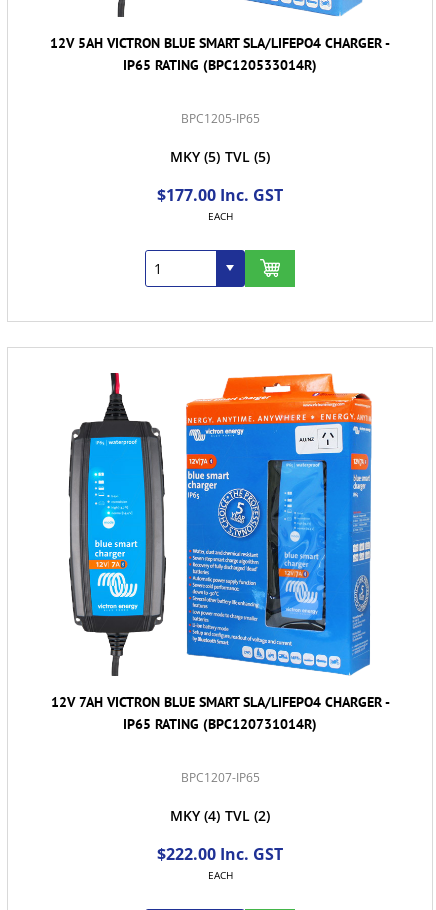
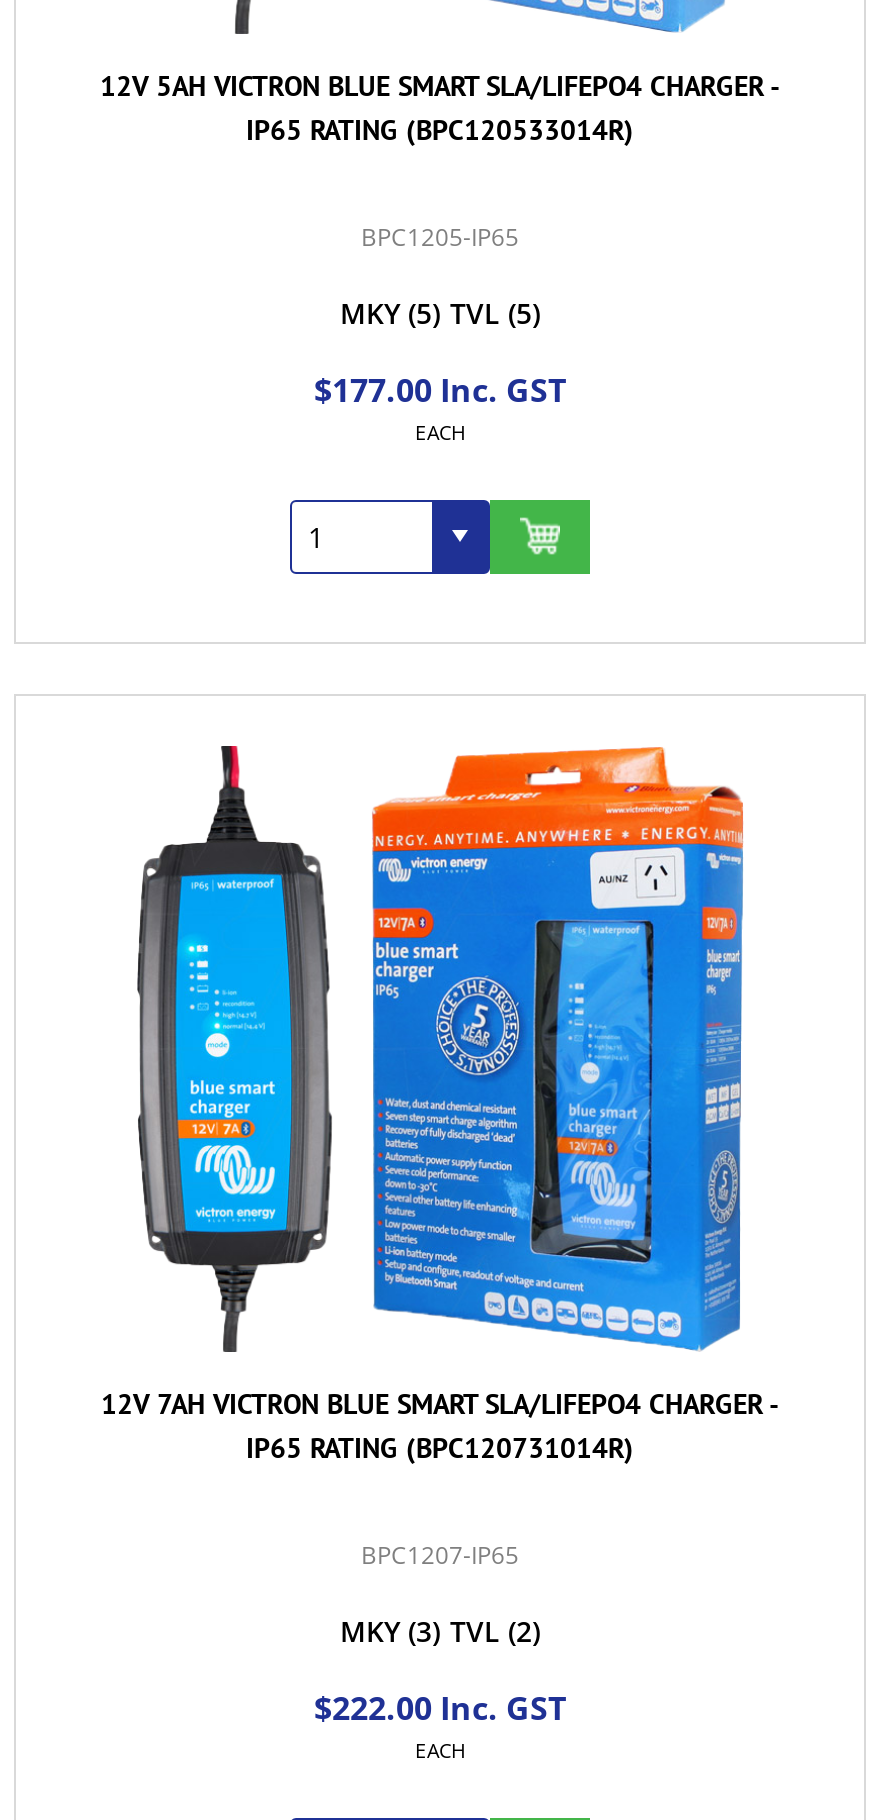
- MKY (4) TVL (2)
+ MKY (3) TVL (2)
